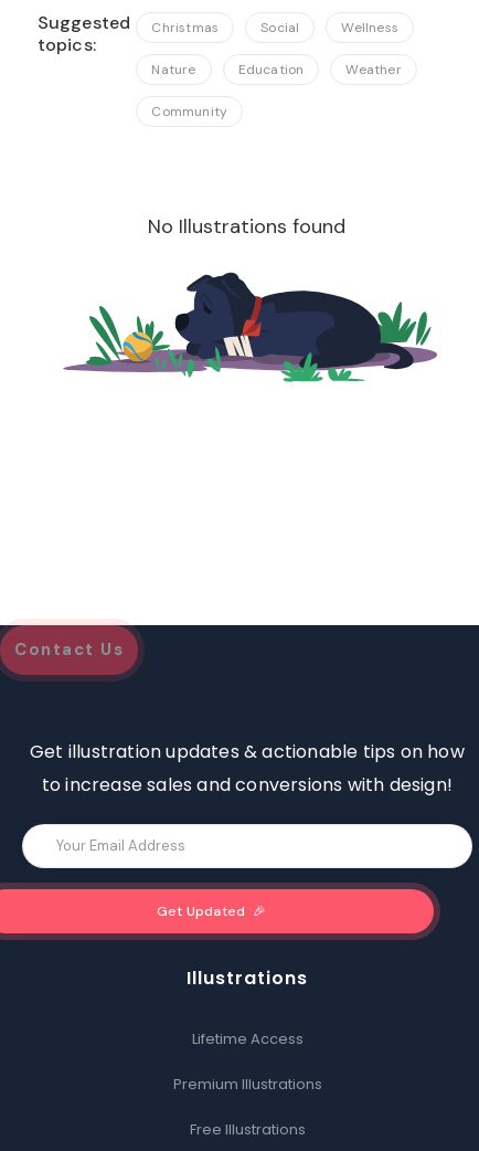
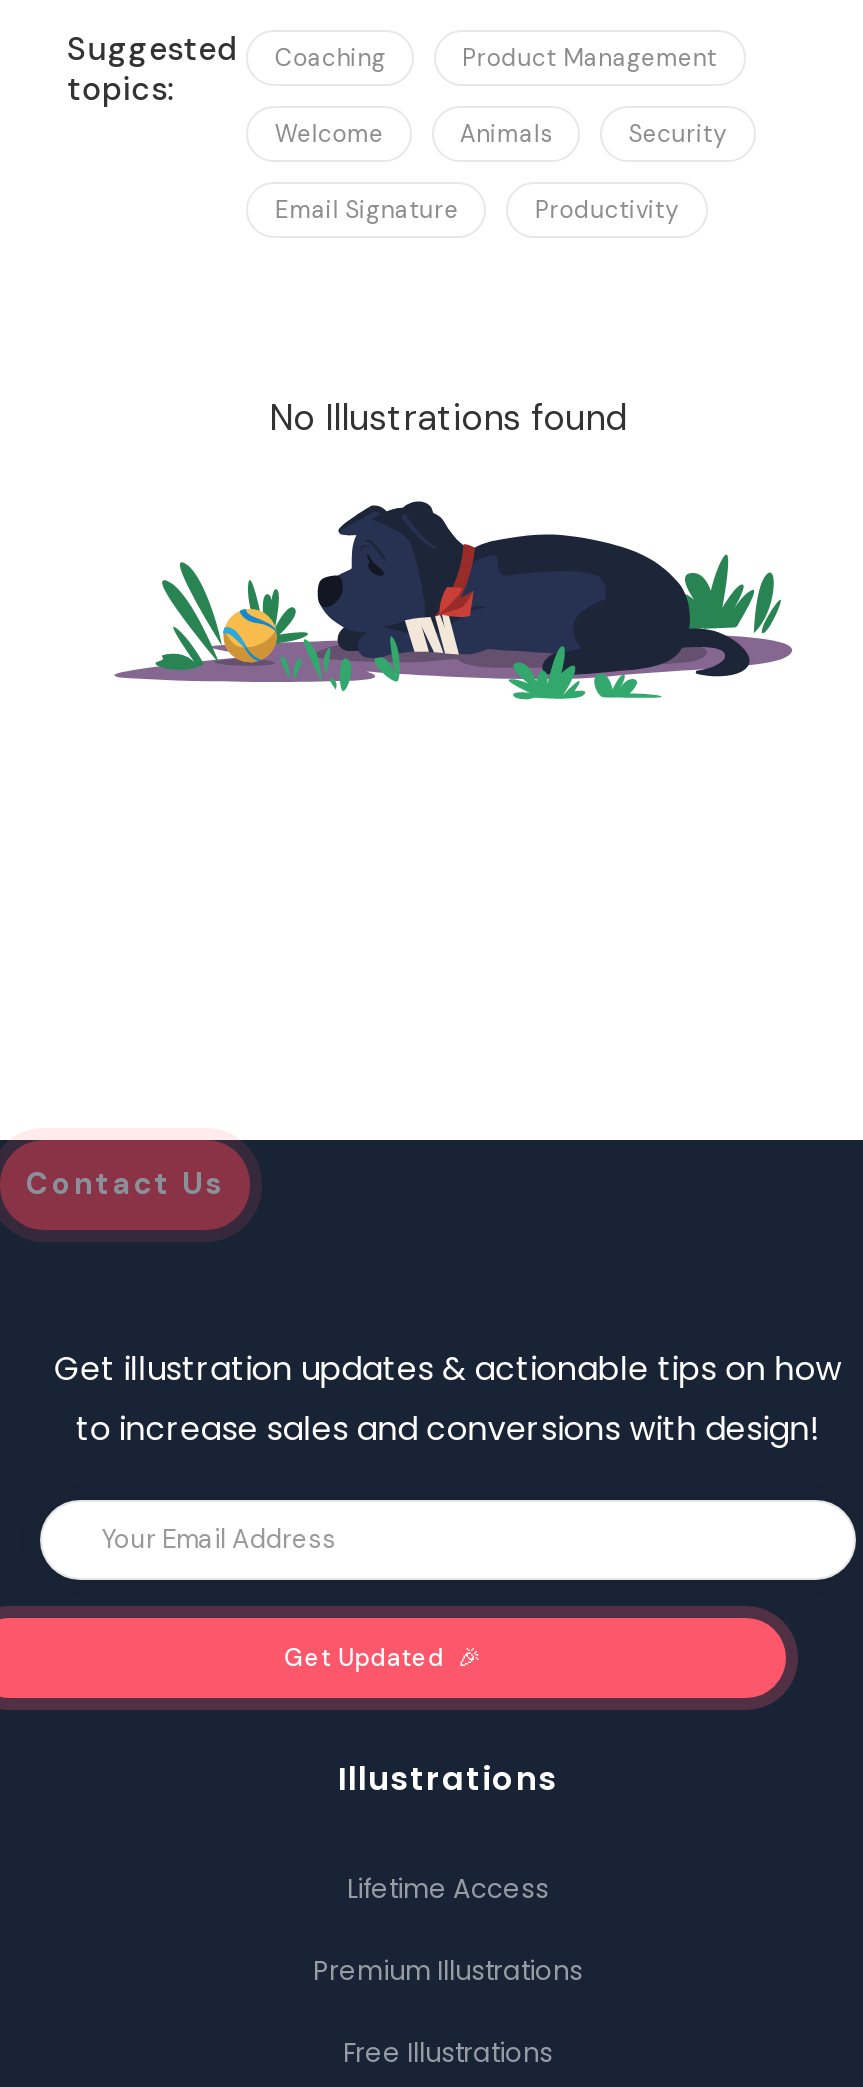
- Christmas
- Social
- Wellness
+ Coaching
+ Product Management

- Nature
- Education
- Weather
+ Welcome
+ Animals
+ Security

- Community
+ Email Signature
+ Productivity
